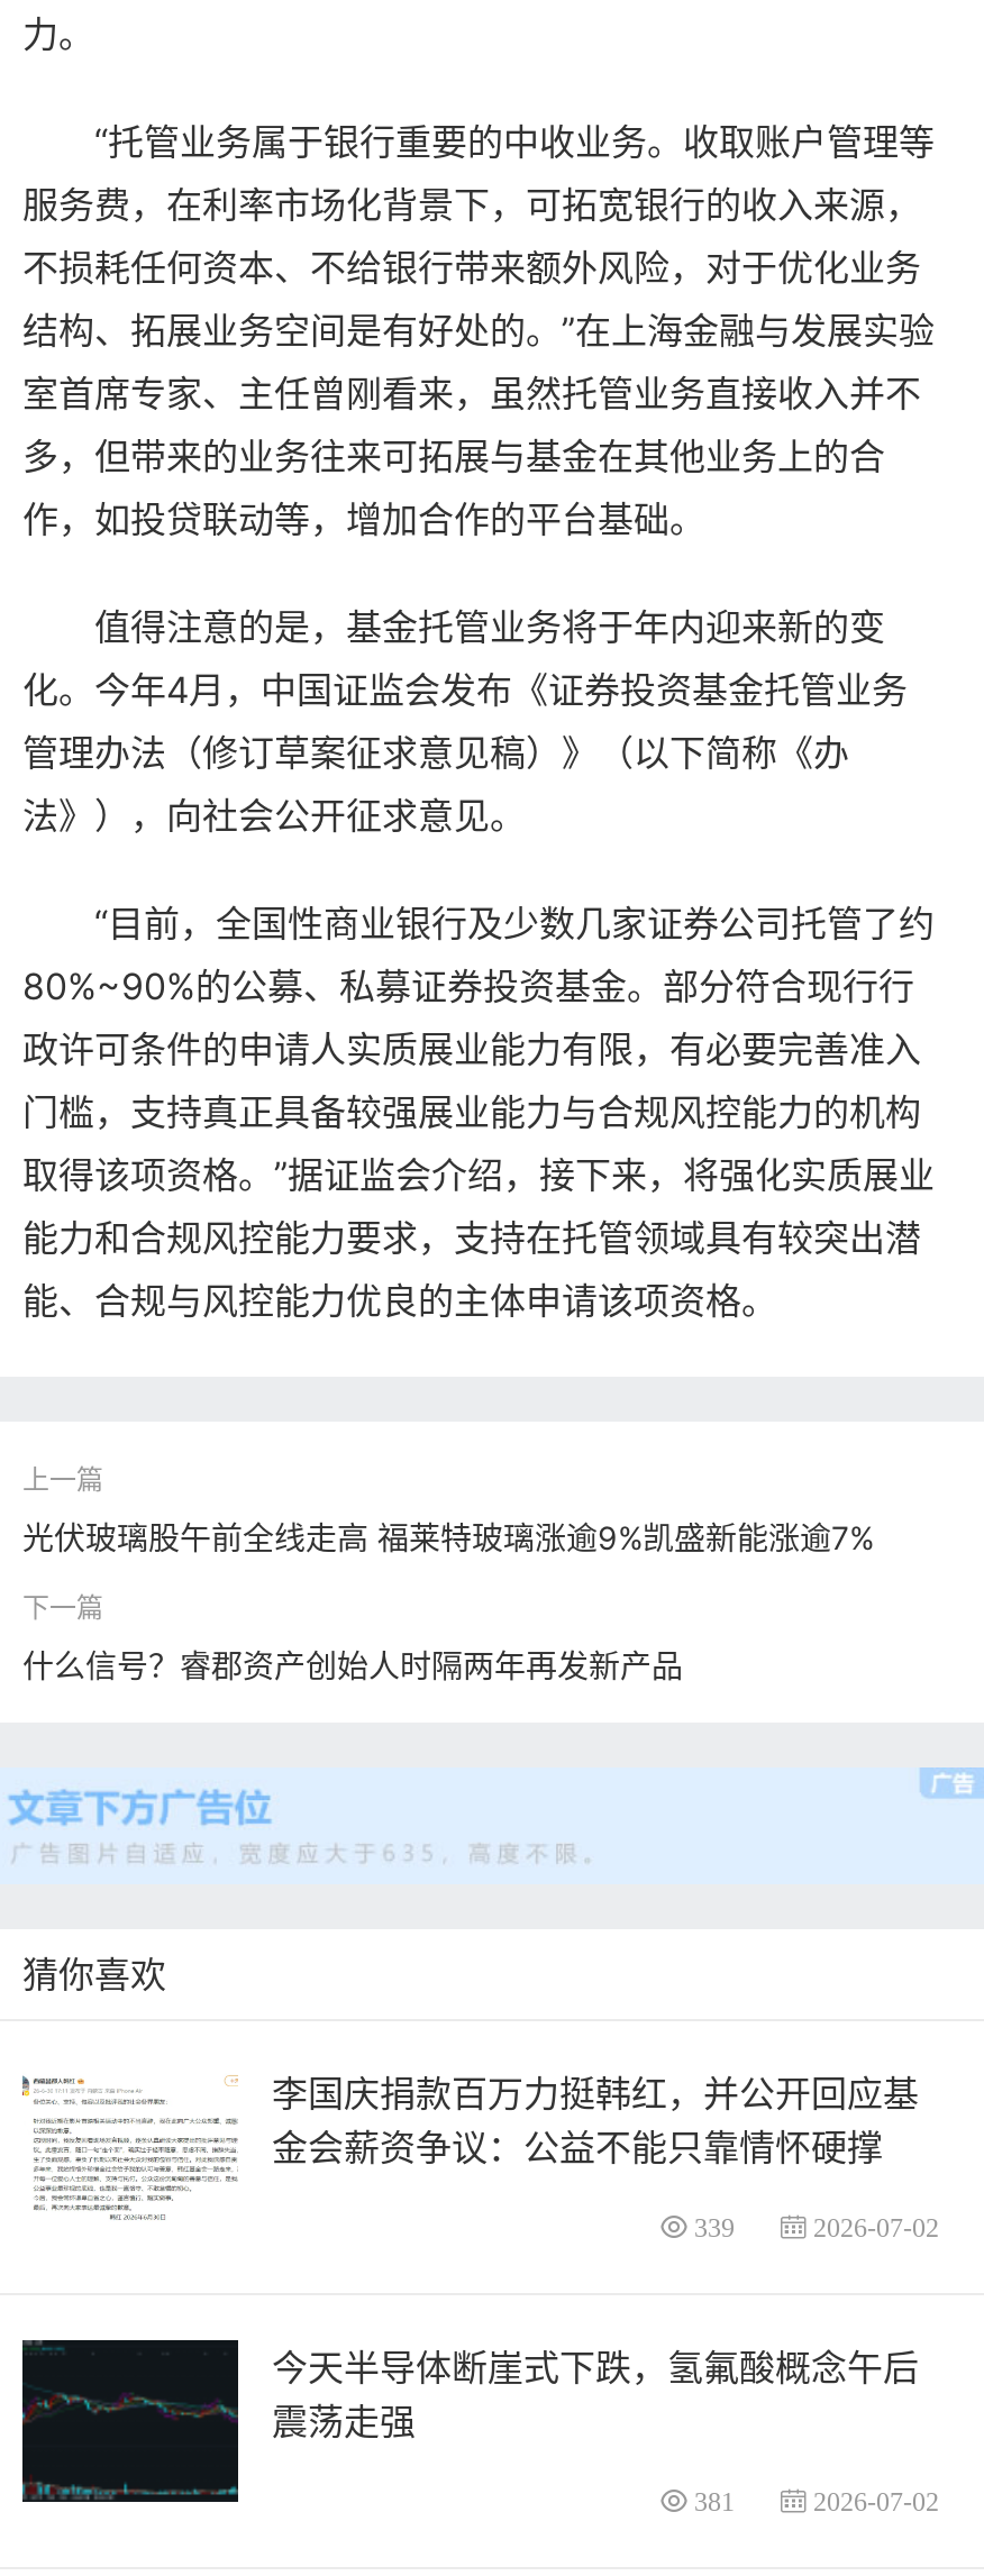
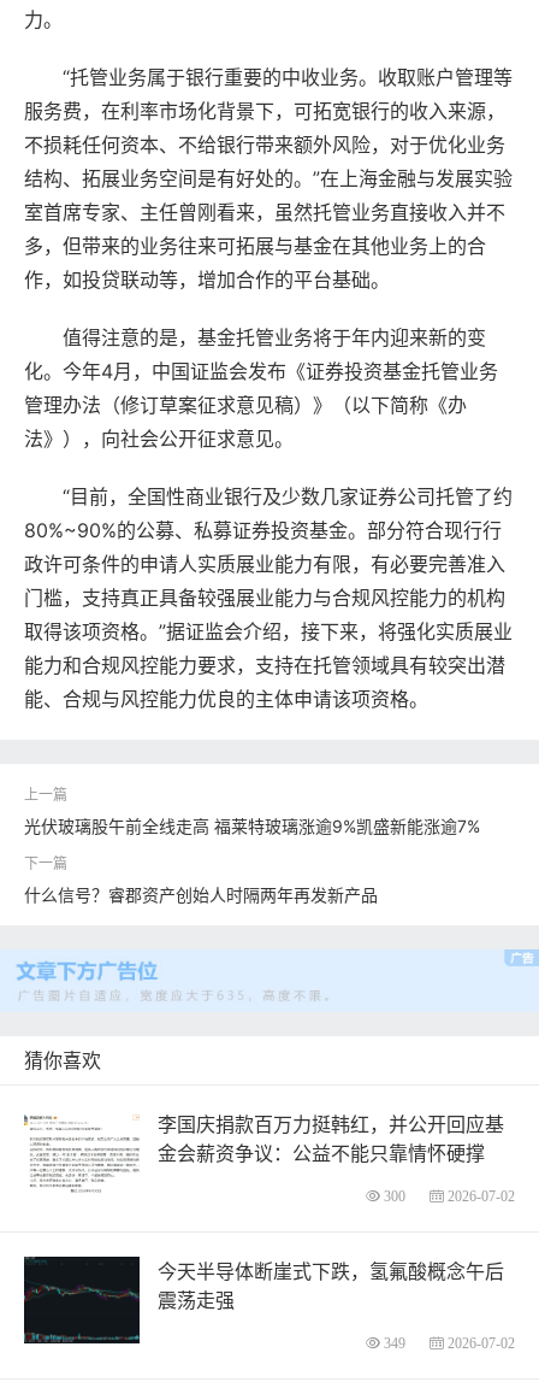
- 339
+ 300

- 381
+ 349
